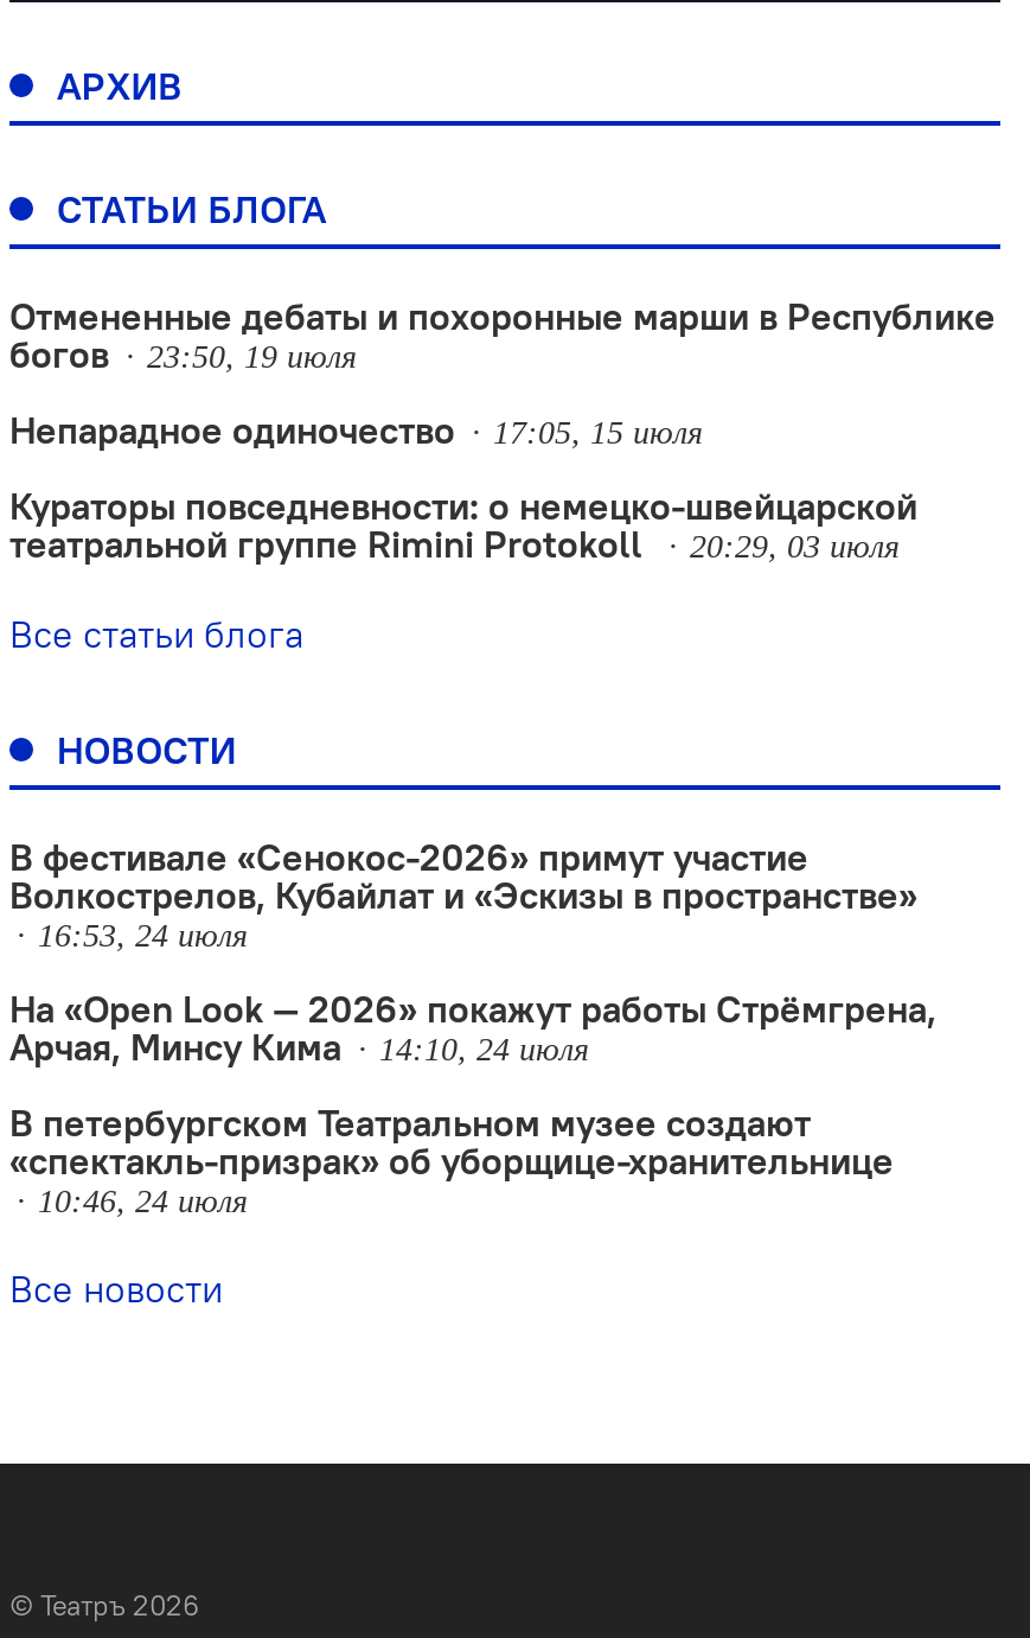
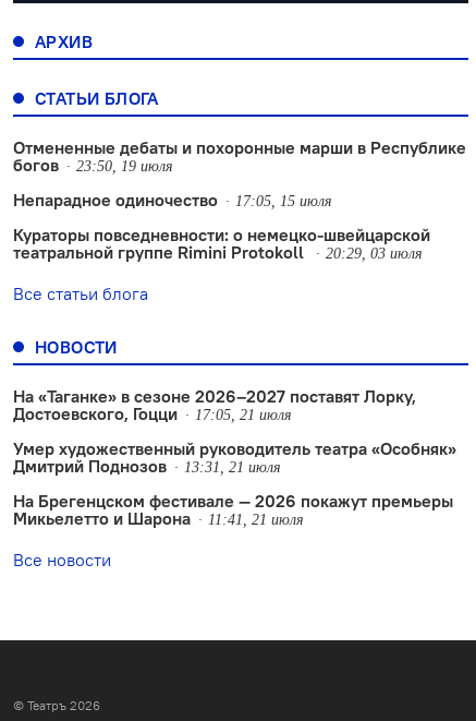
- В фестивале «Сенокос-2026» примут участие
- Волкострелов, Кубайлат и «Эскизы в пространстве»
- 16:53, 24 июля
+ На «Таганке» в сезоне 2026–2027 поставят Лорку,
+ Достоевского, Гоцци
+ 17:05, 21 июля

- На «Open Look — 2026» покажут работы Стрёмгрена,
- Арчая, Минсу Кима
- 14:10, 24 июля
+ Умер художественный руководитель театра «Особняк»
+ Дмитрий Поднозов
+ 13:31, 21 июля

- В петербургском Театральном музее создают
- «спектакль-призрак» об уборщице-хранительнице
- 10:46, 24 июля
+ На Брегенцском фестивале — 2026 покажут премьеры
+ Микьелетто и Шарона
+ 11:41, 21 июля
